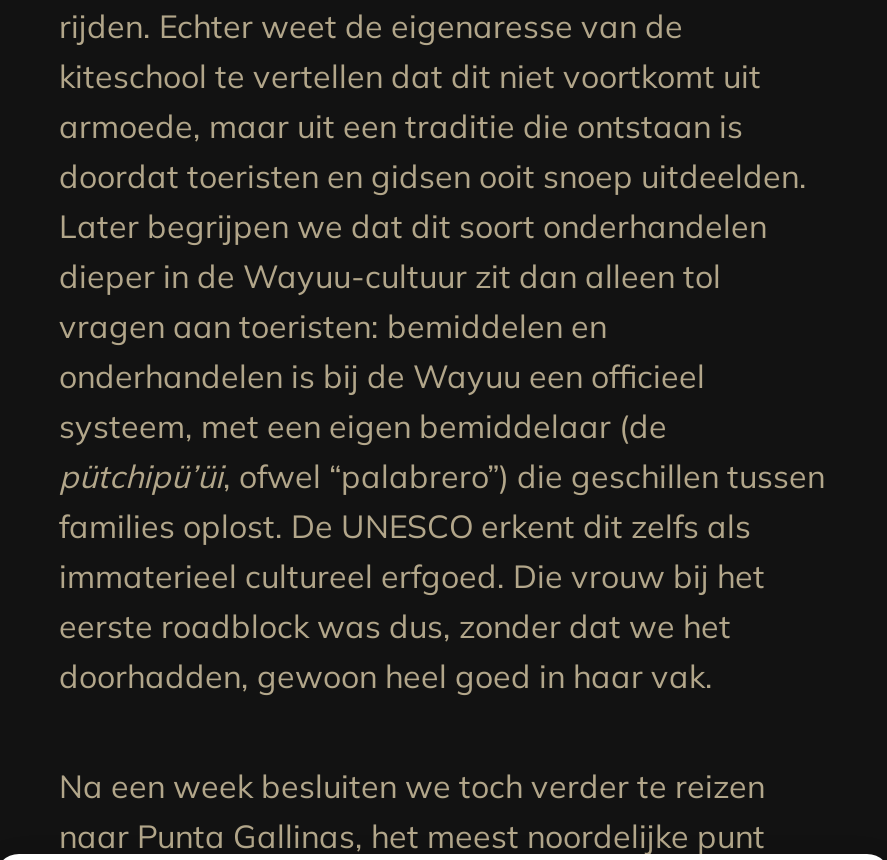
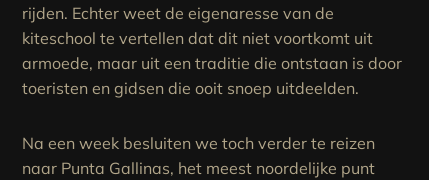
- armoede, maar uit een traditie die ontstaan is
- doordat toeristen en gidsen ooit snoep uitdeelden.
- Later begrijpen we dat dit soort onderhandelen
- dieper in de Wayuu-cultuur zit dan alleen tol
- vragen aan toeristen: bemiddelen en
- onderhandelen is bij de Wayuu een officieel
- systeem, met een eigen bemiddelaar (de
- pütchipü’üi, ofwel “palabrero”) die geschillen tussen
- families oplost. De UNESCO erkent dit zelfs als
- immaterieel cultureel erfgoed. Die vrouw bij het
- eerste roadblock was dus, zonder dat we het
- doorhadden, gewoon heel goed in haar vak.
+ armoede, maar uit een traditie die ontstaan is door
+ toeristen en gidsen die ooit snoep uitdeelden.
